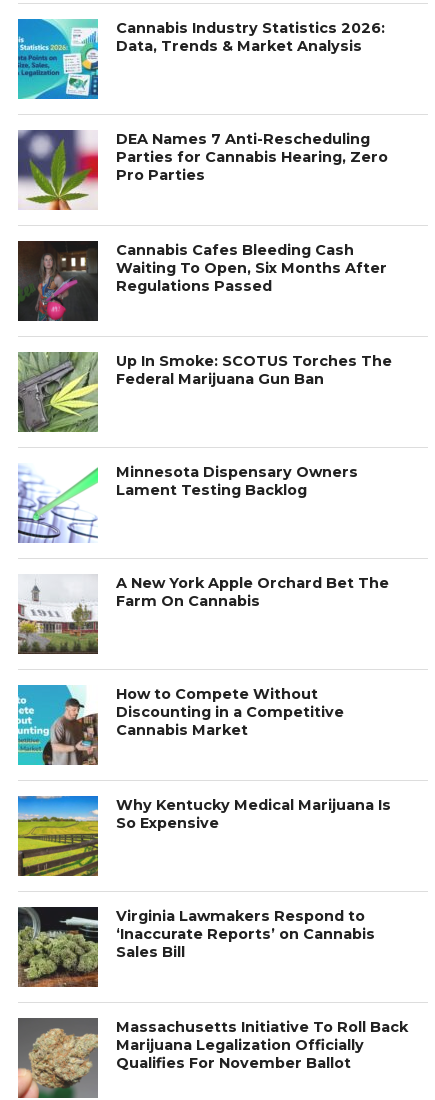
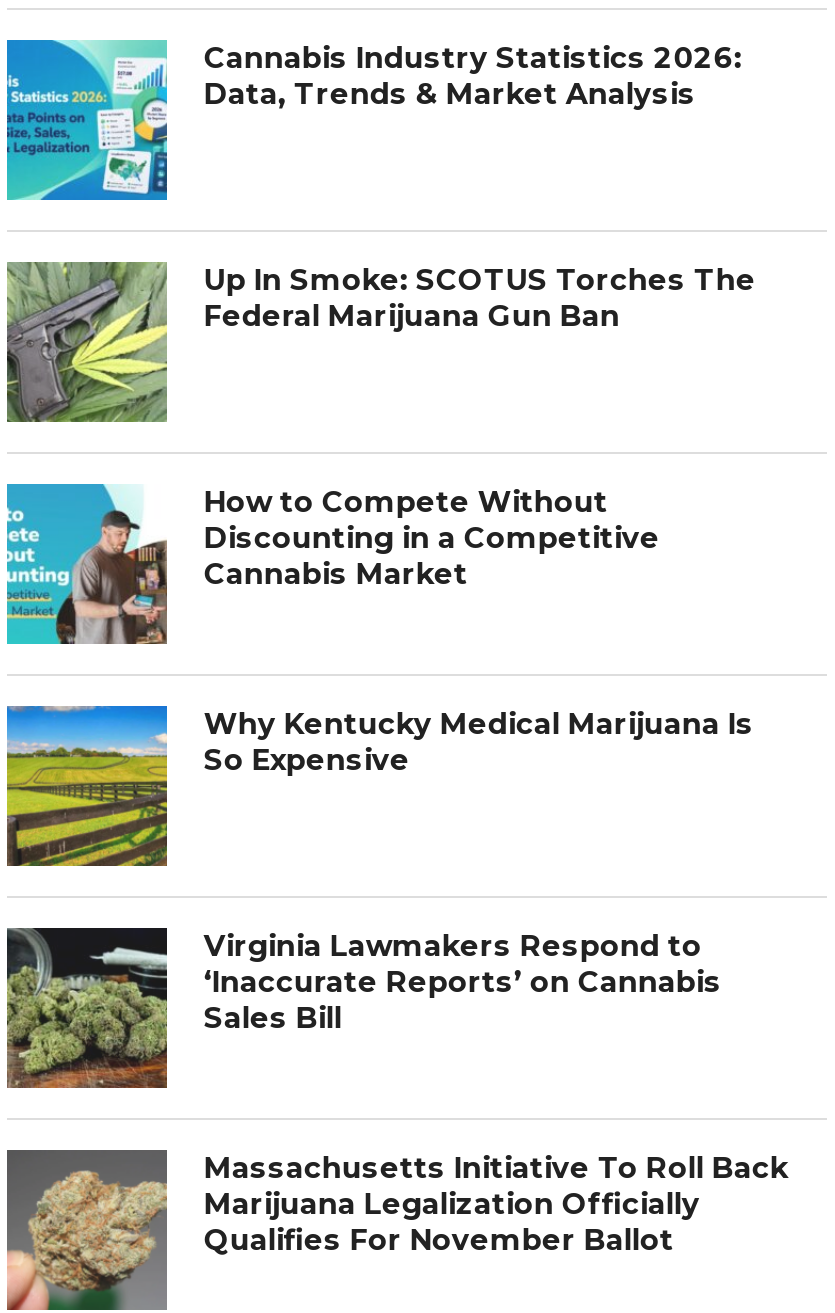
- [image]
- DEA Names 7 Anti-Rescheduling
- Parties for Cannabis Hearing, Zero
- Pro Parties

- [image]
- Cannabis Cafes Bleeding Cash
- Waiting To Open, Six Months After
- Regulations Passed

- [image]
- Minnesota Dispensary Owners
- Lament Testing Backlog

- [image]
- A New York Apple Orchard Bet The
- Farm On Cannabis
